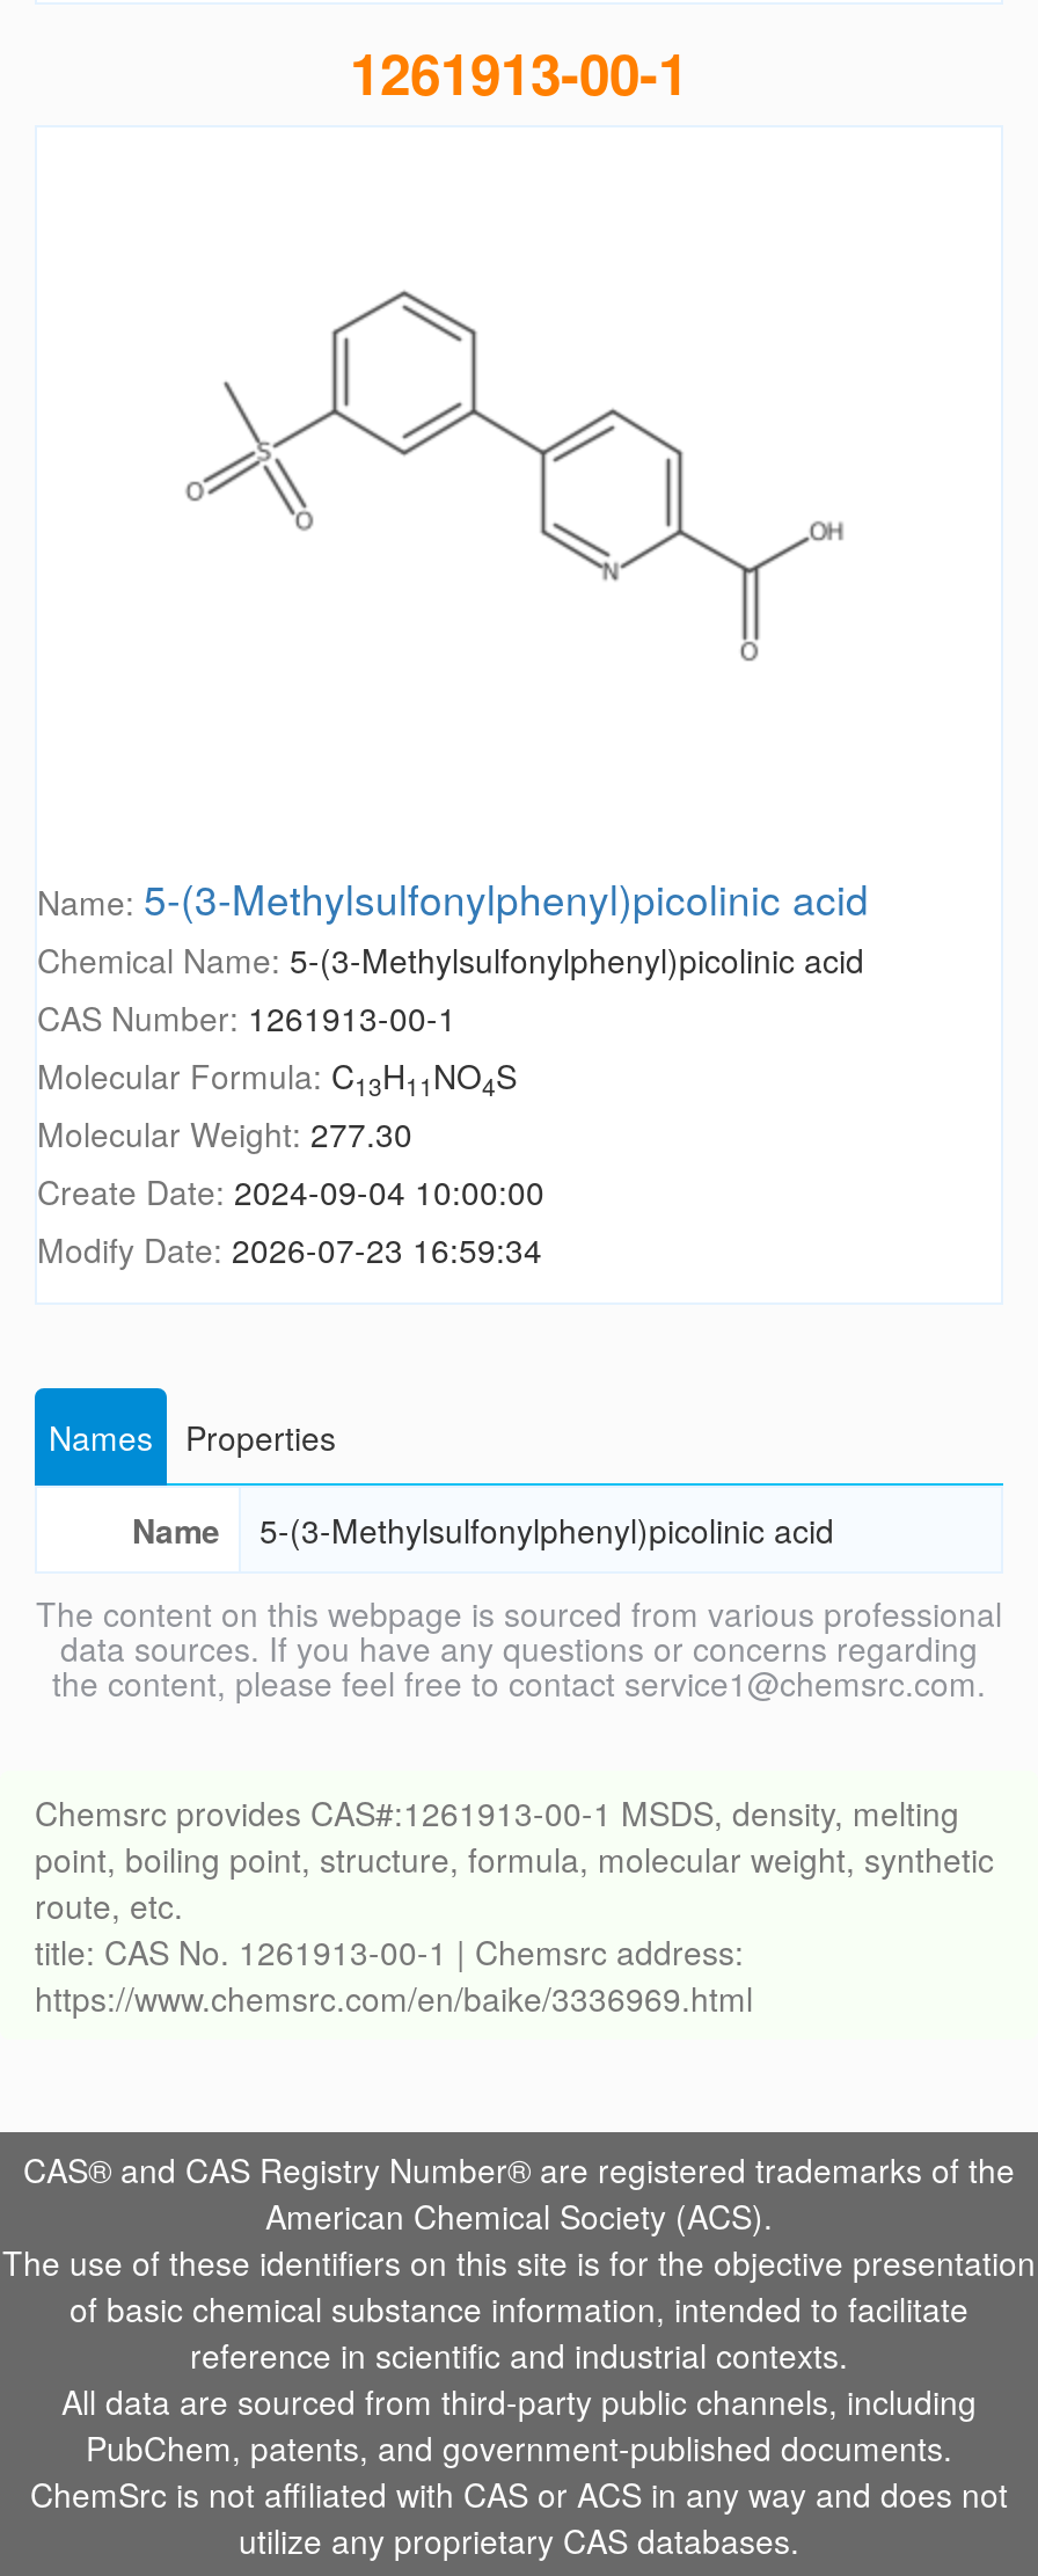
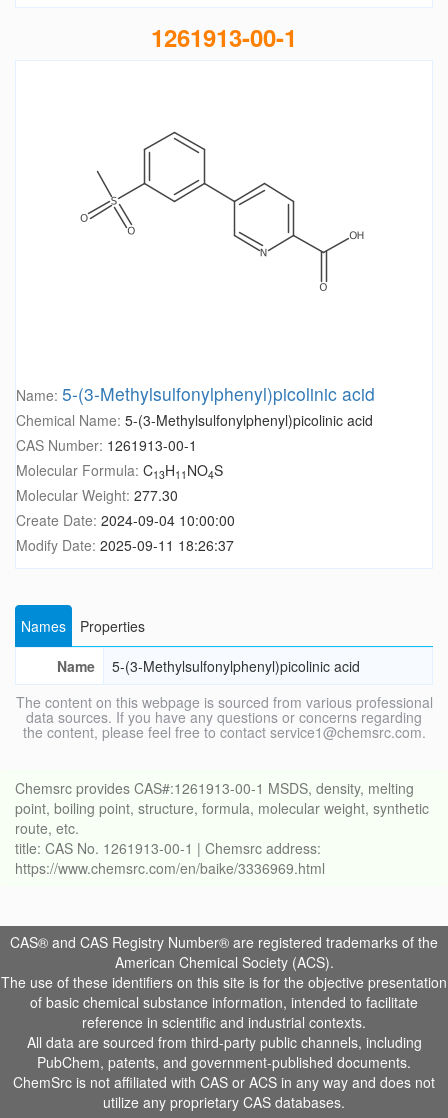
- Modify Date: 2026-07-23 16:59:34
+ Modify Date: 2025-09-11 18:26:37
